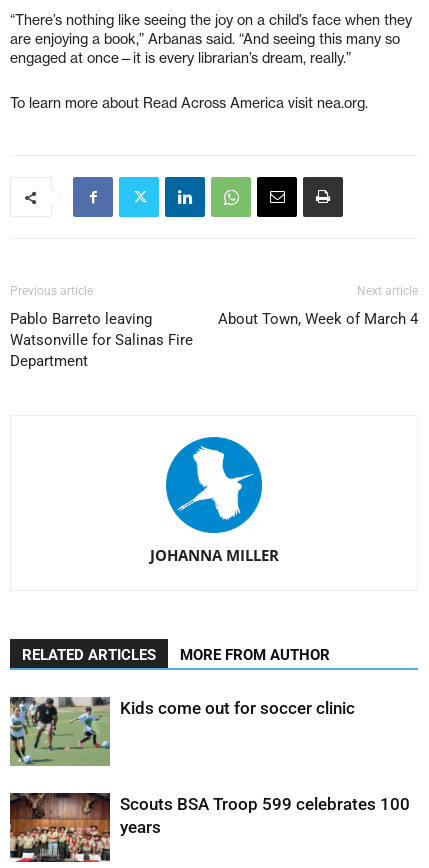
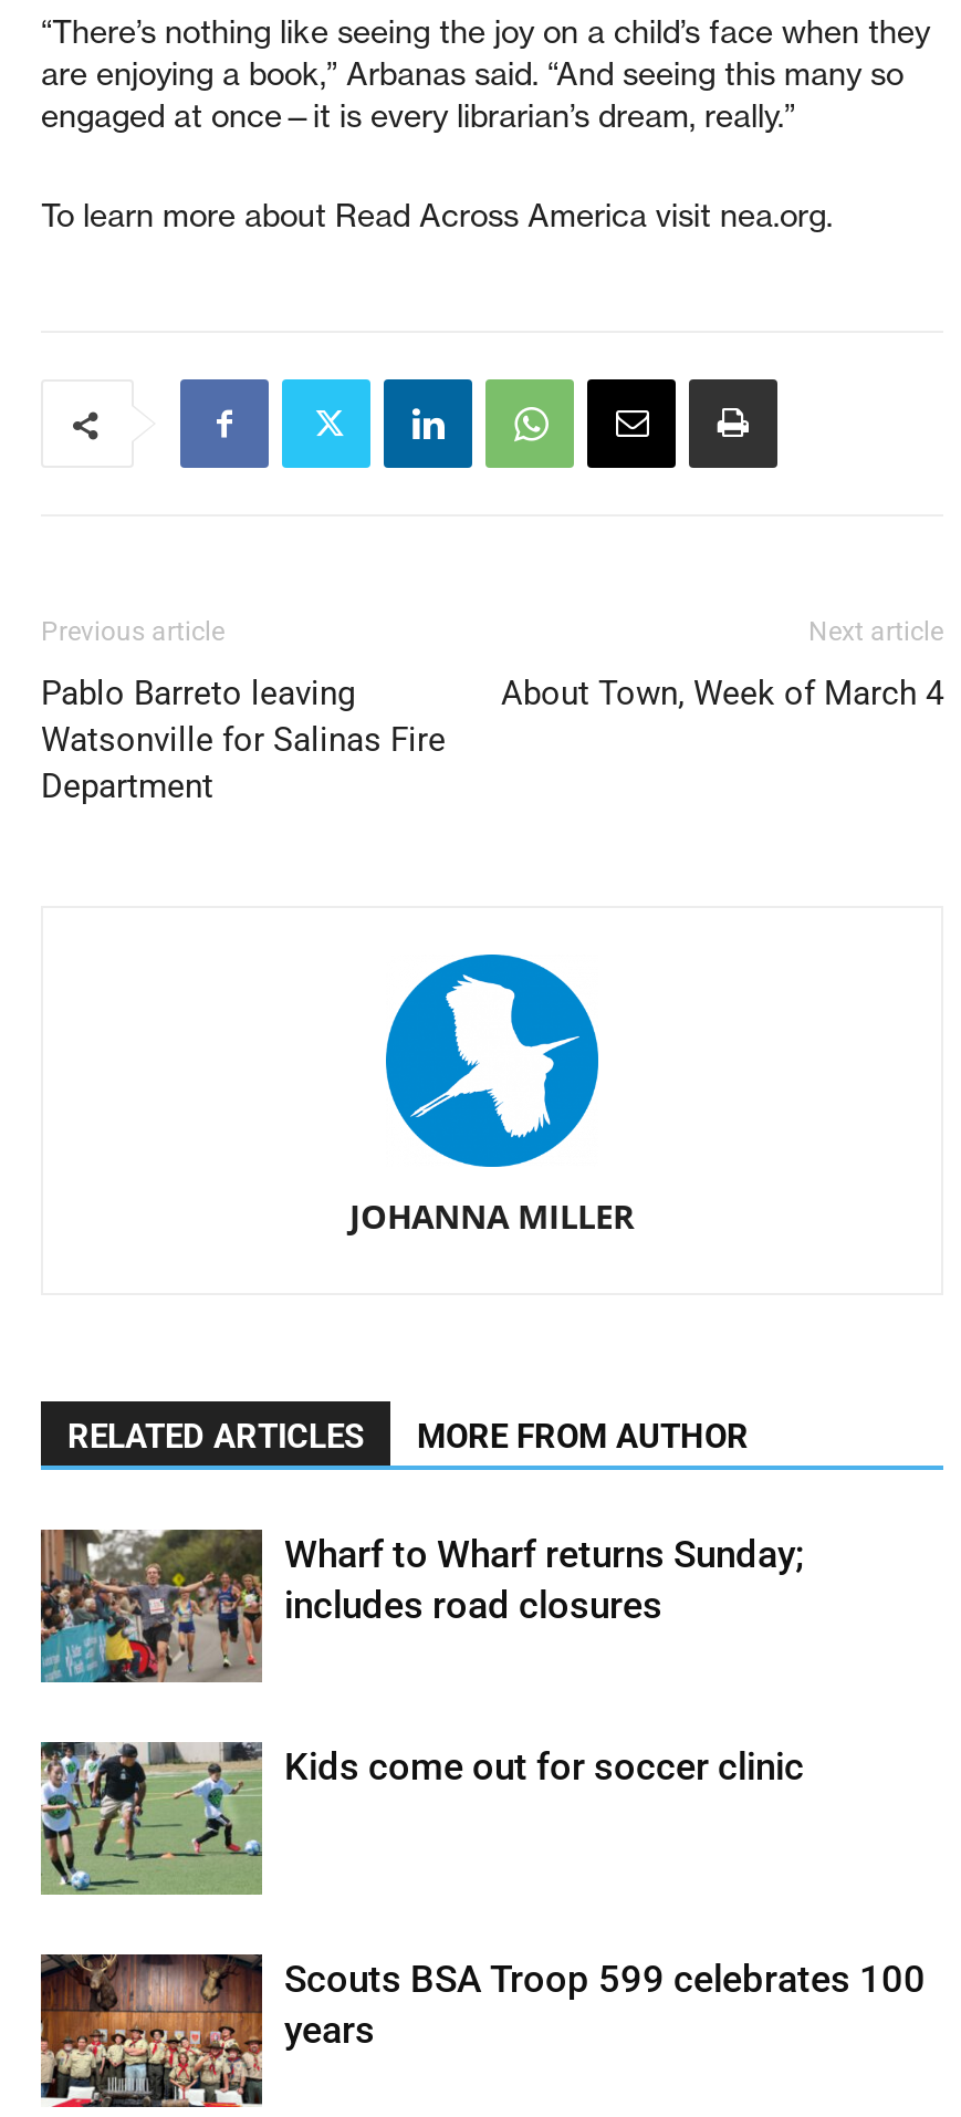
+ [image]
+ Wharf to Wharf returns Sunday;
+ includes road closures
